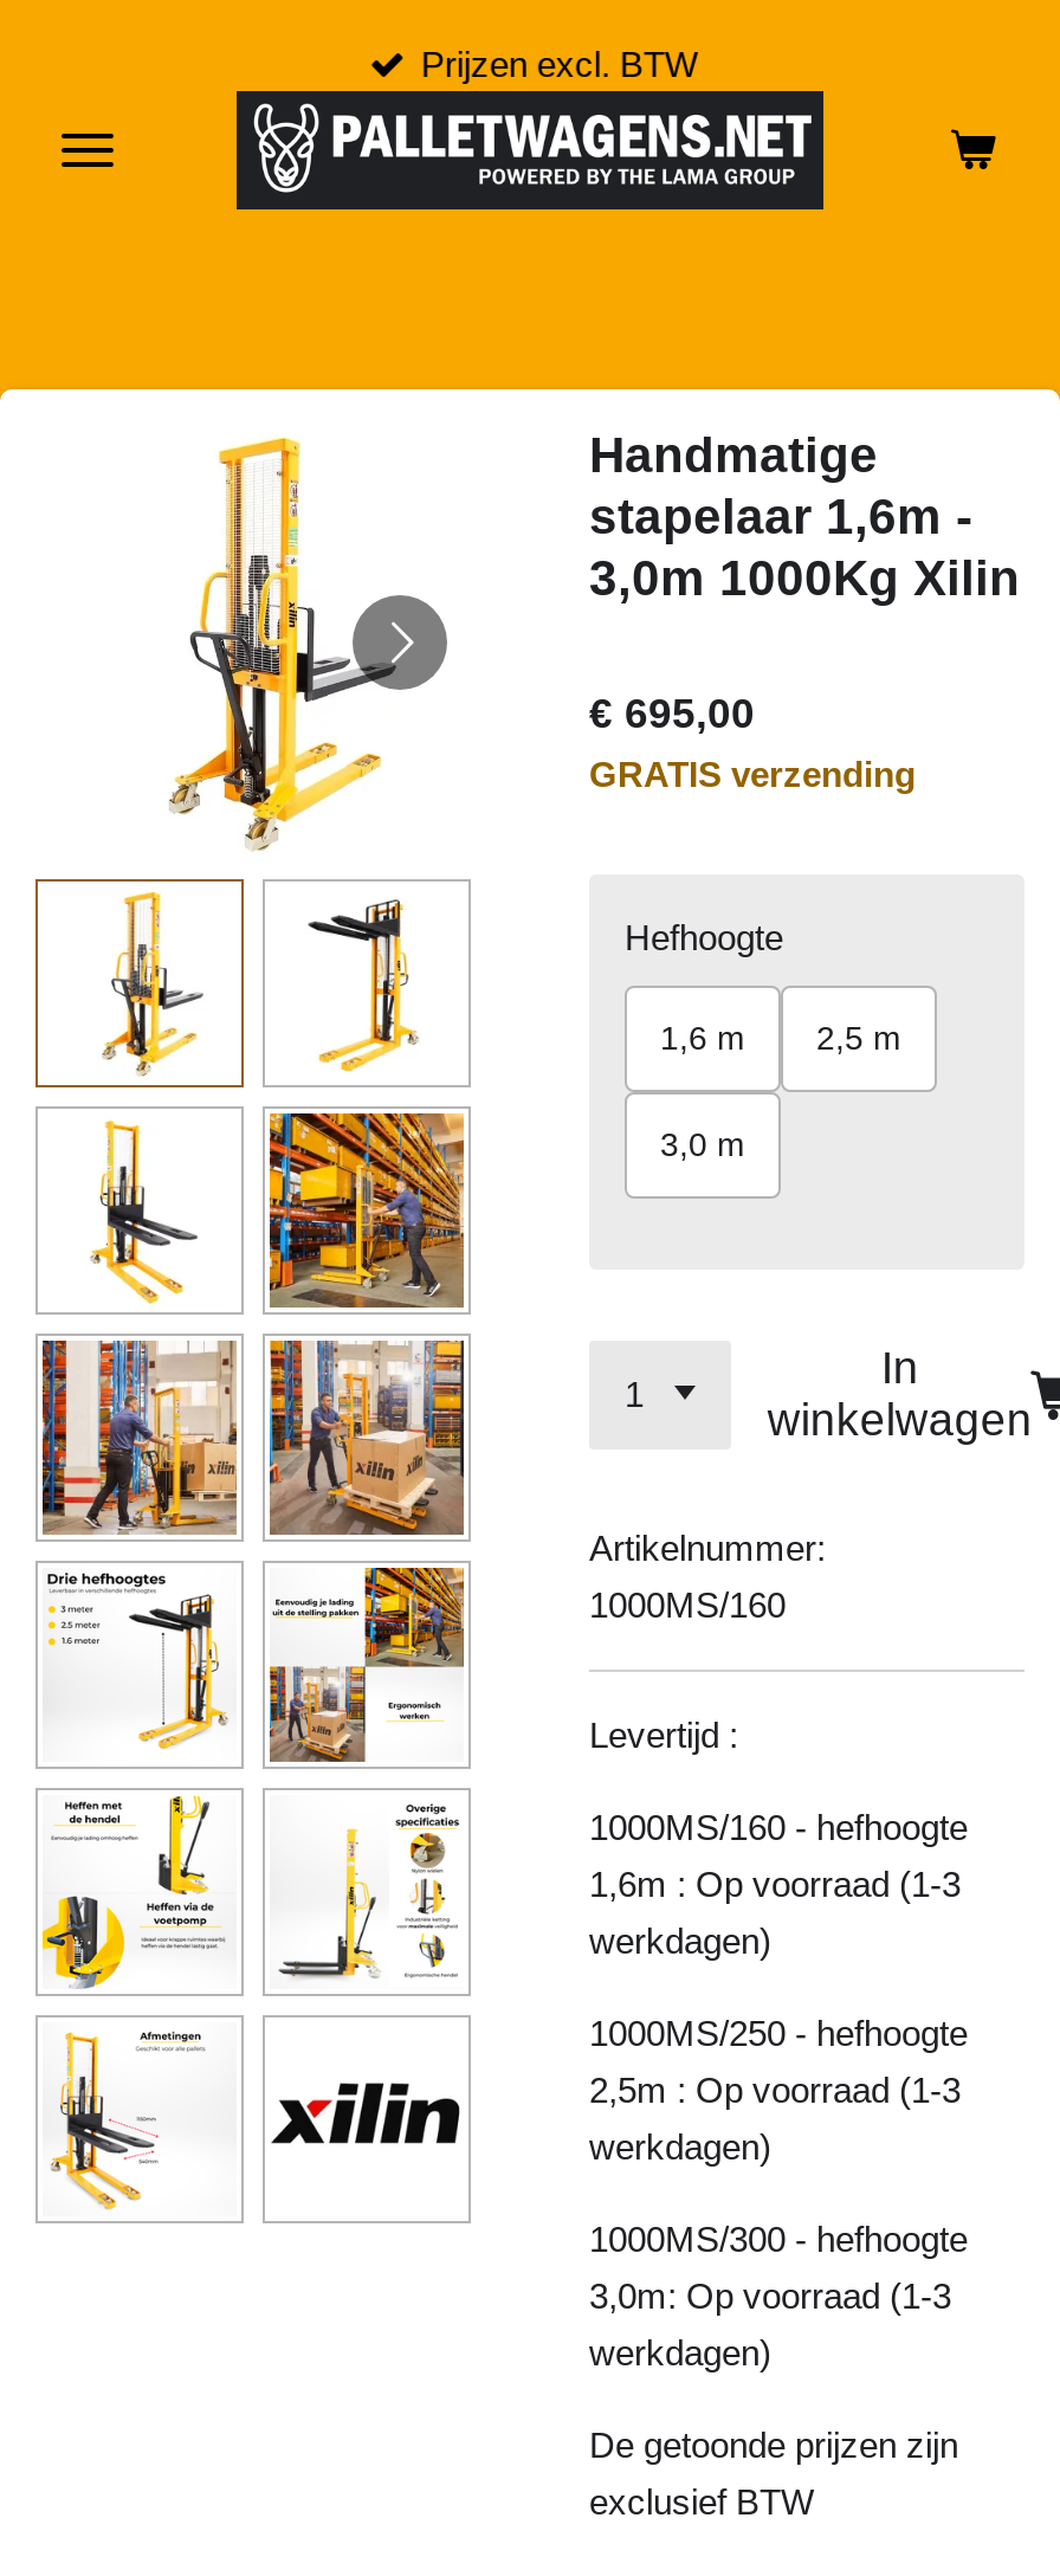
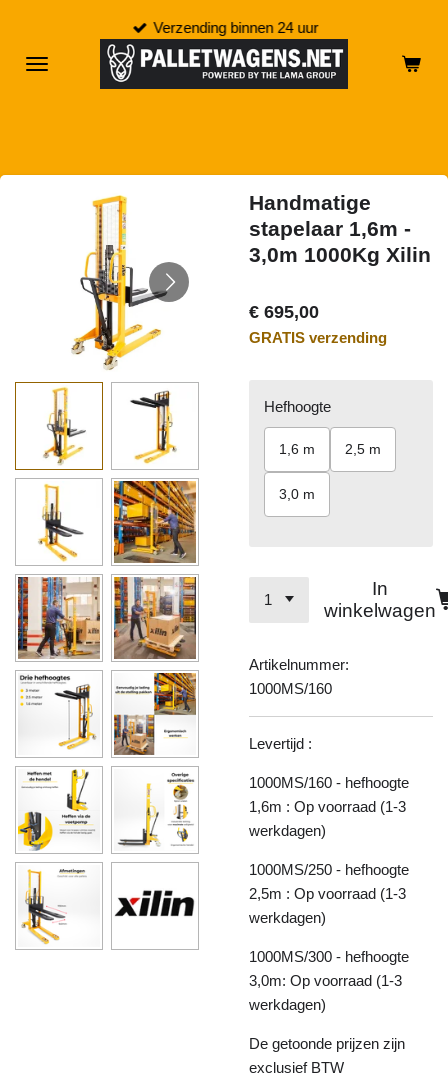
- Prijzen excl. BTW
+ Verzending binnen 24 uur
